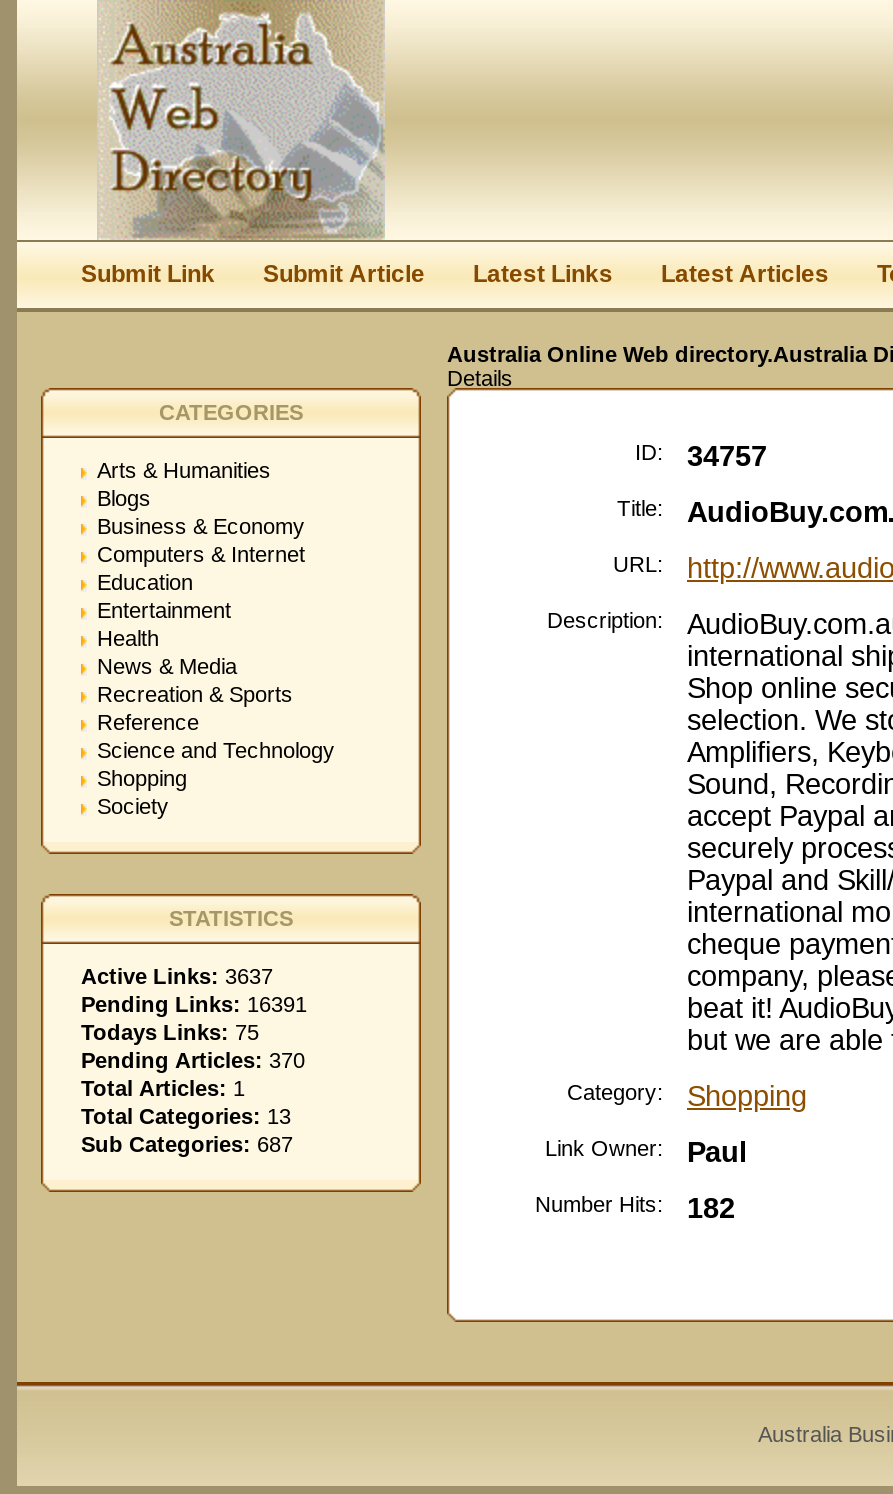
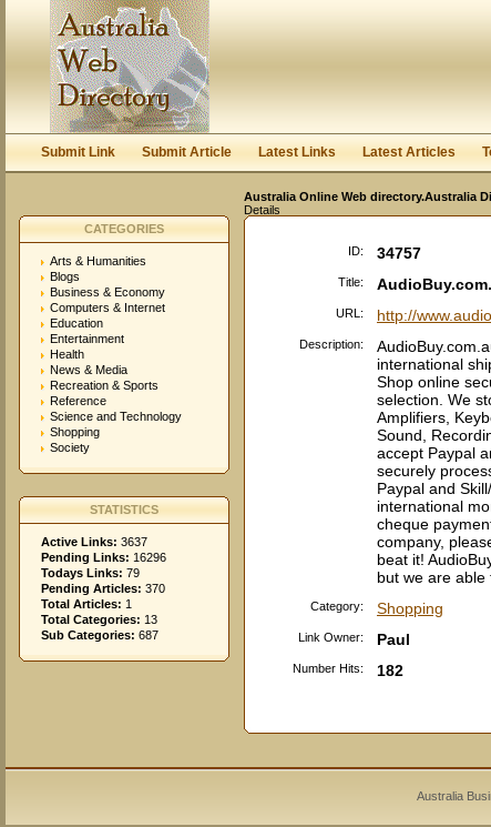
- Pending Links: 16391
+ Pending Links: 16296

- Todays Links: 75
+ Todays Links: 79
